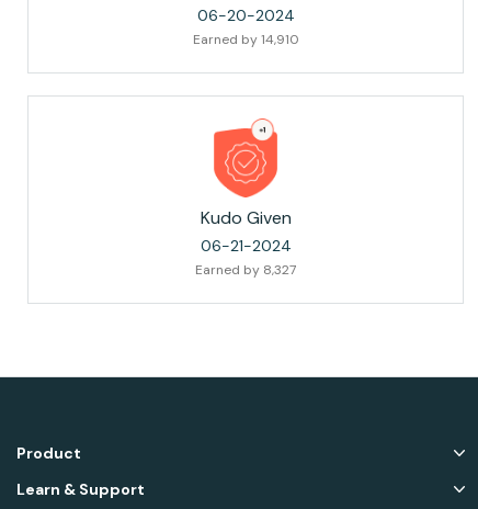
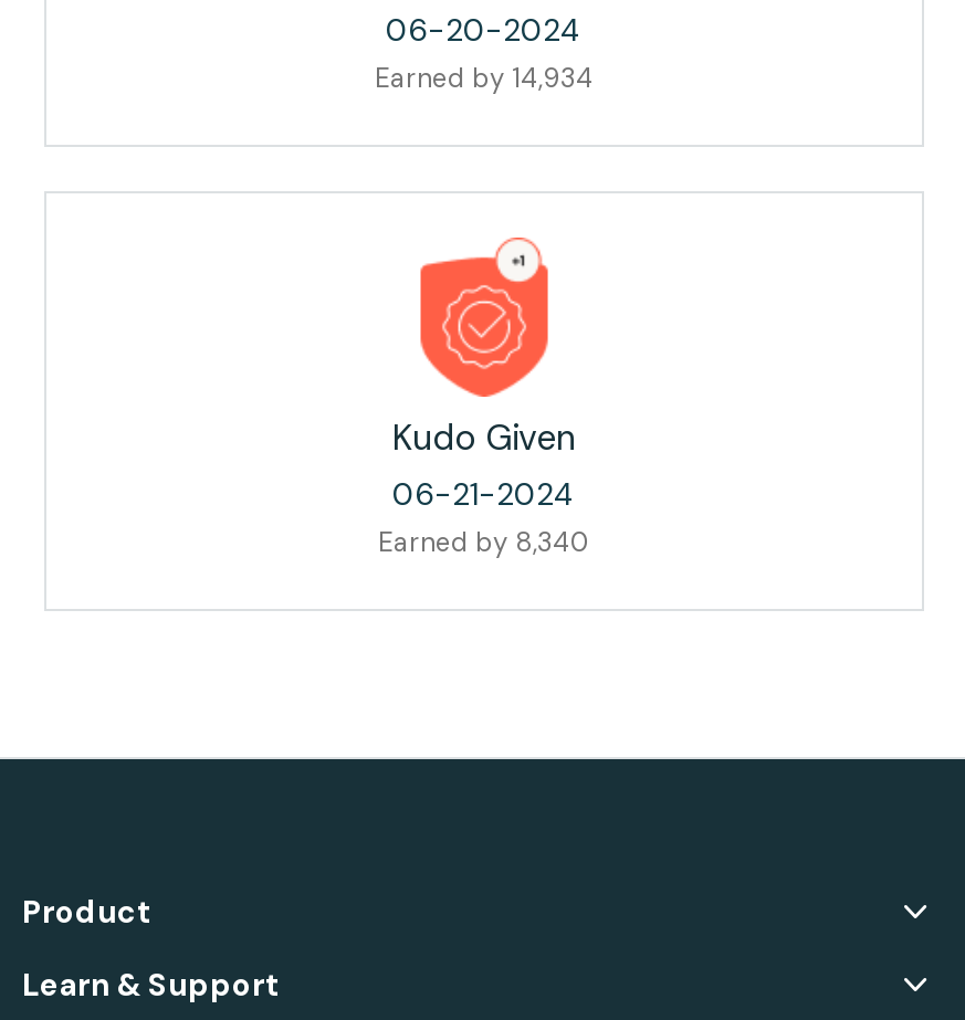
- Earned by 14,910
+ Earned by 14,934

- Earned by 8,327
+ Earned by 8,340
